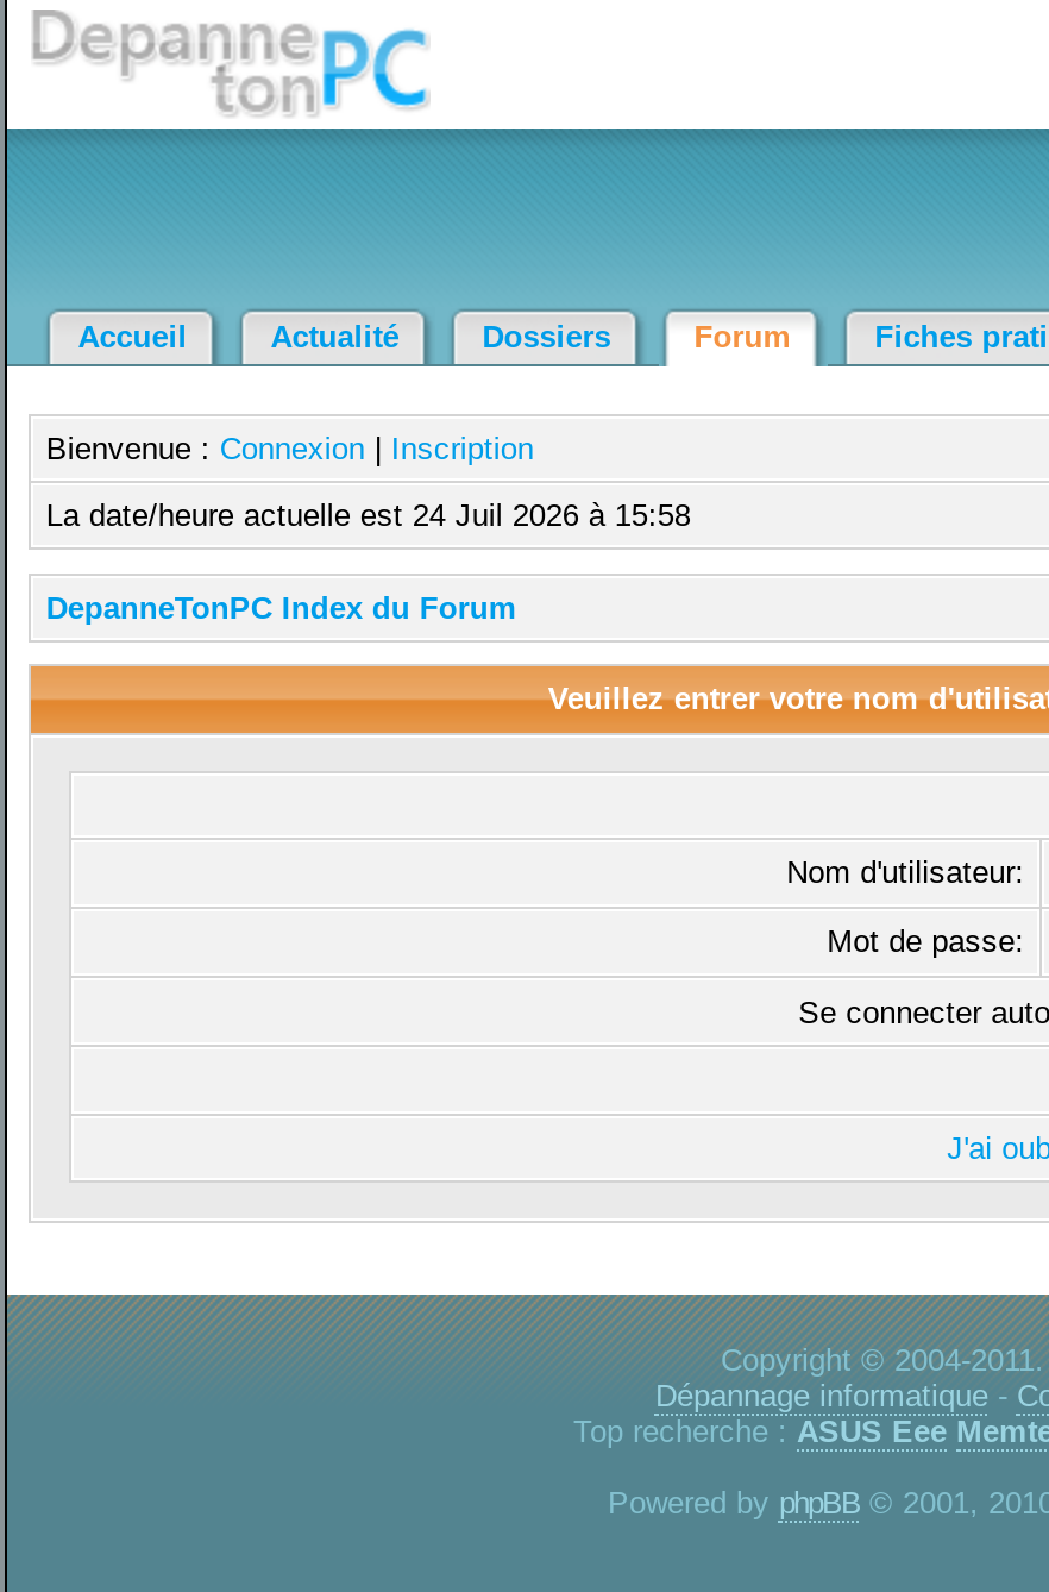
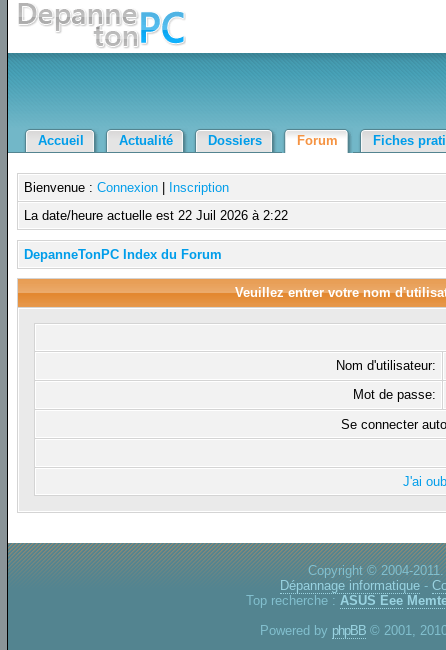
- La date/heure actuelle est 24 Juil 2026 à 15:58
+ La date/heure actuelle est 22 Juil 2026 à 2:22
